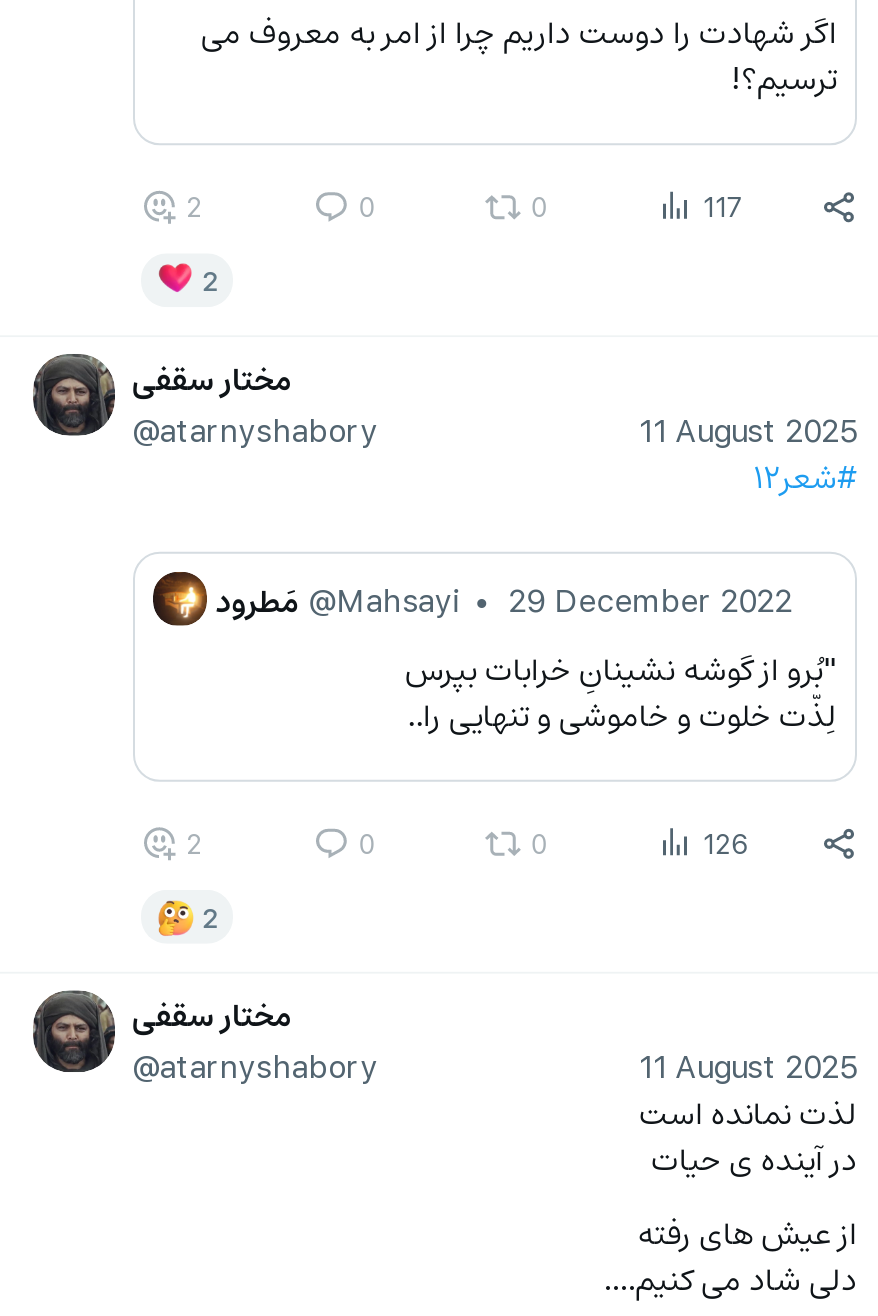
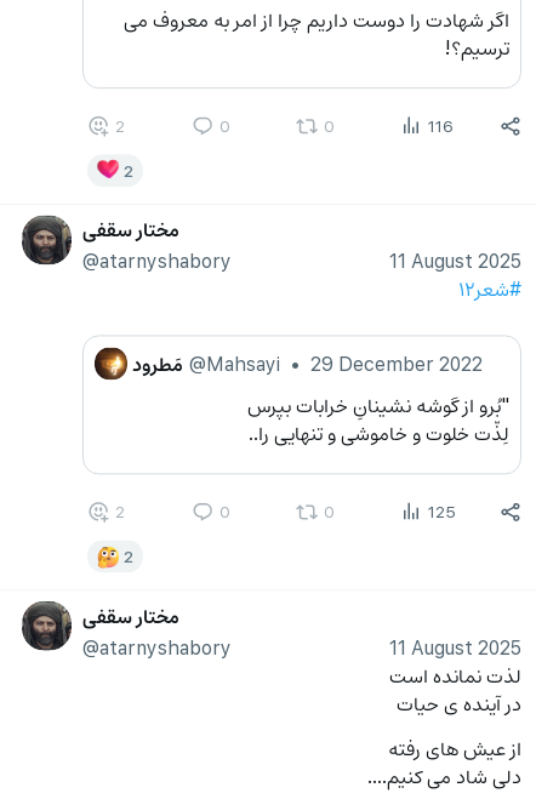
- 117
+ 116

- 126
+ 125
